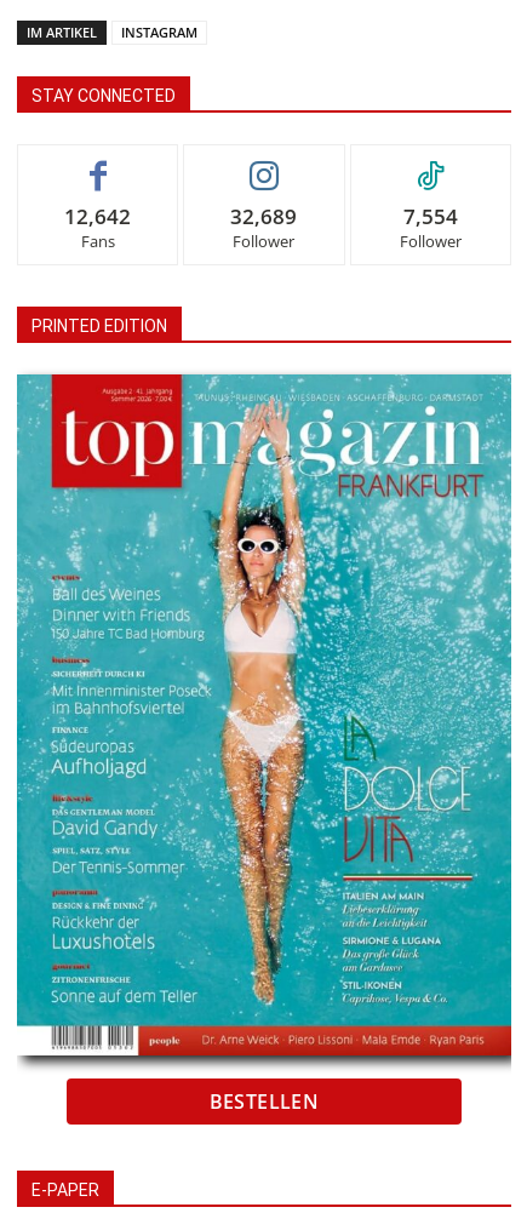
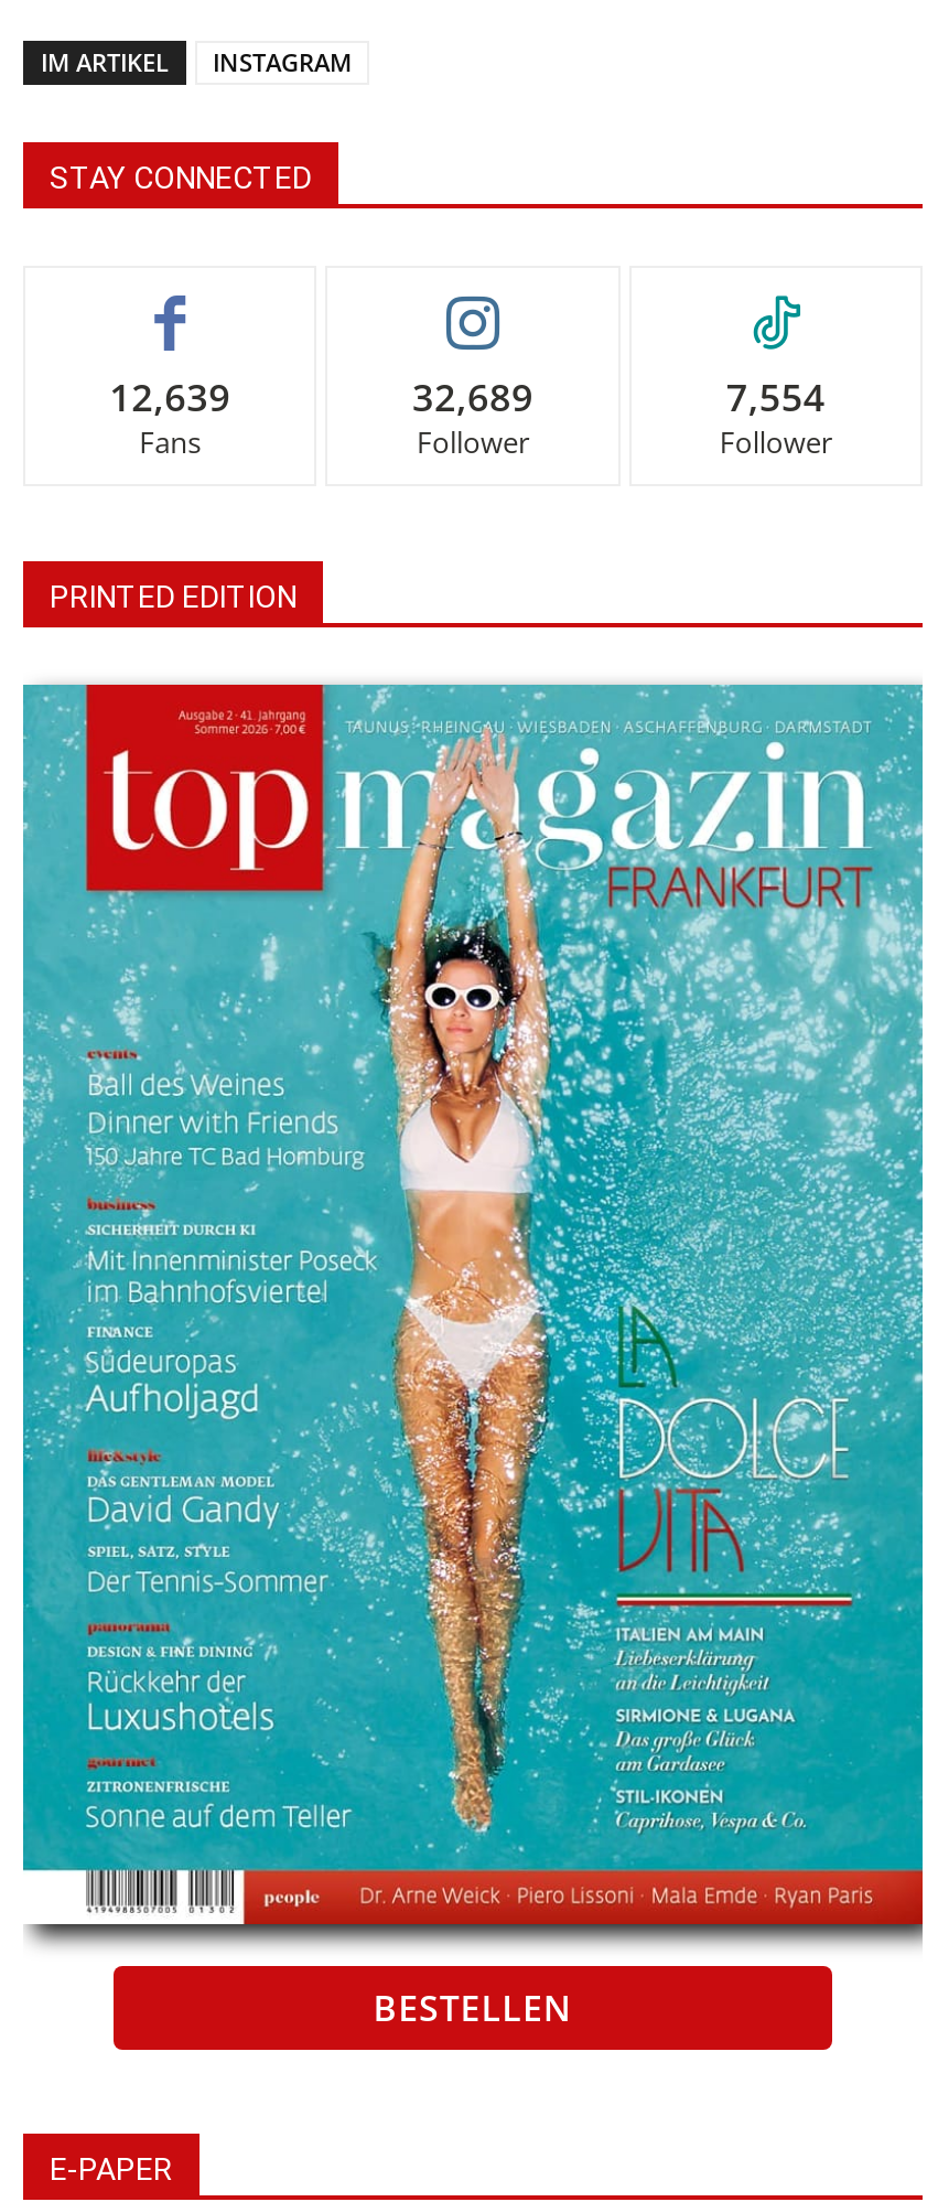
- 12,642
+ 12,639
